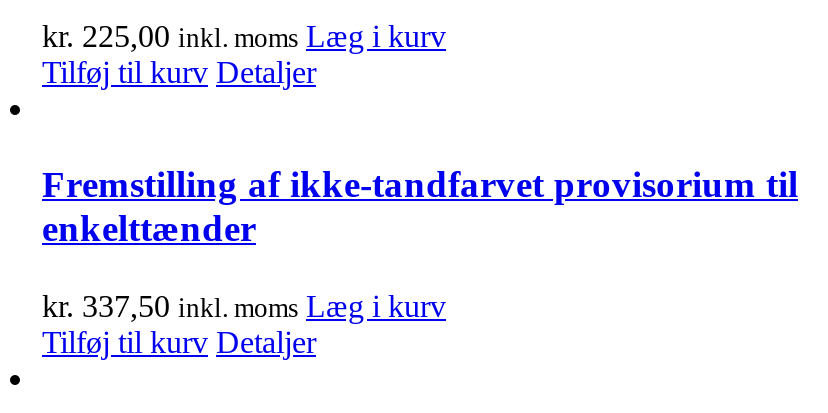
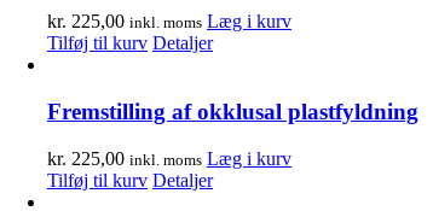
- Fremstilling af ikke-tandfarvet provisorium til
- enkelttænder
+ Fremstilling af okklusal plastfyldning

- kr. 337,50 inkl. moms Læg i kurv
+ kr. 225,00 inkl. moms Læg i kurv
